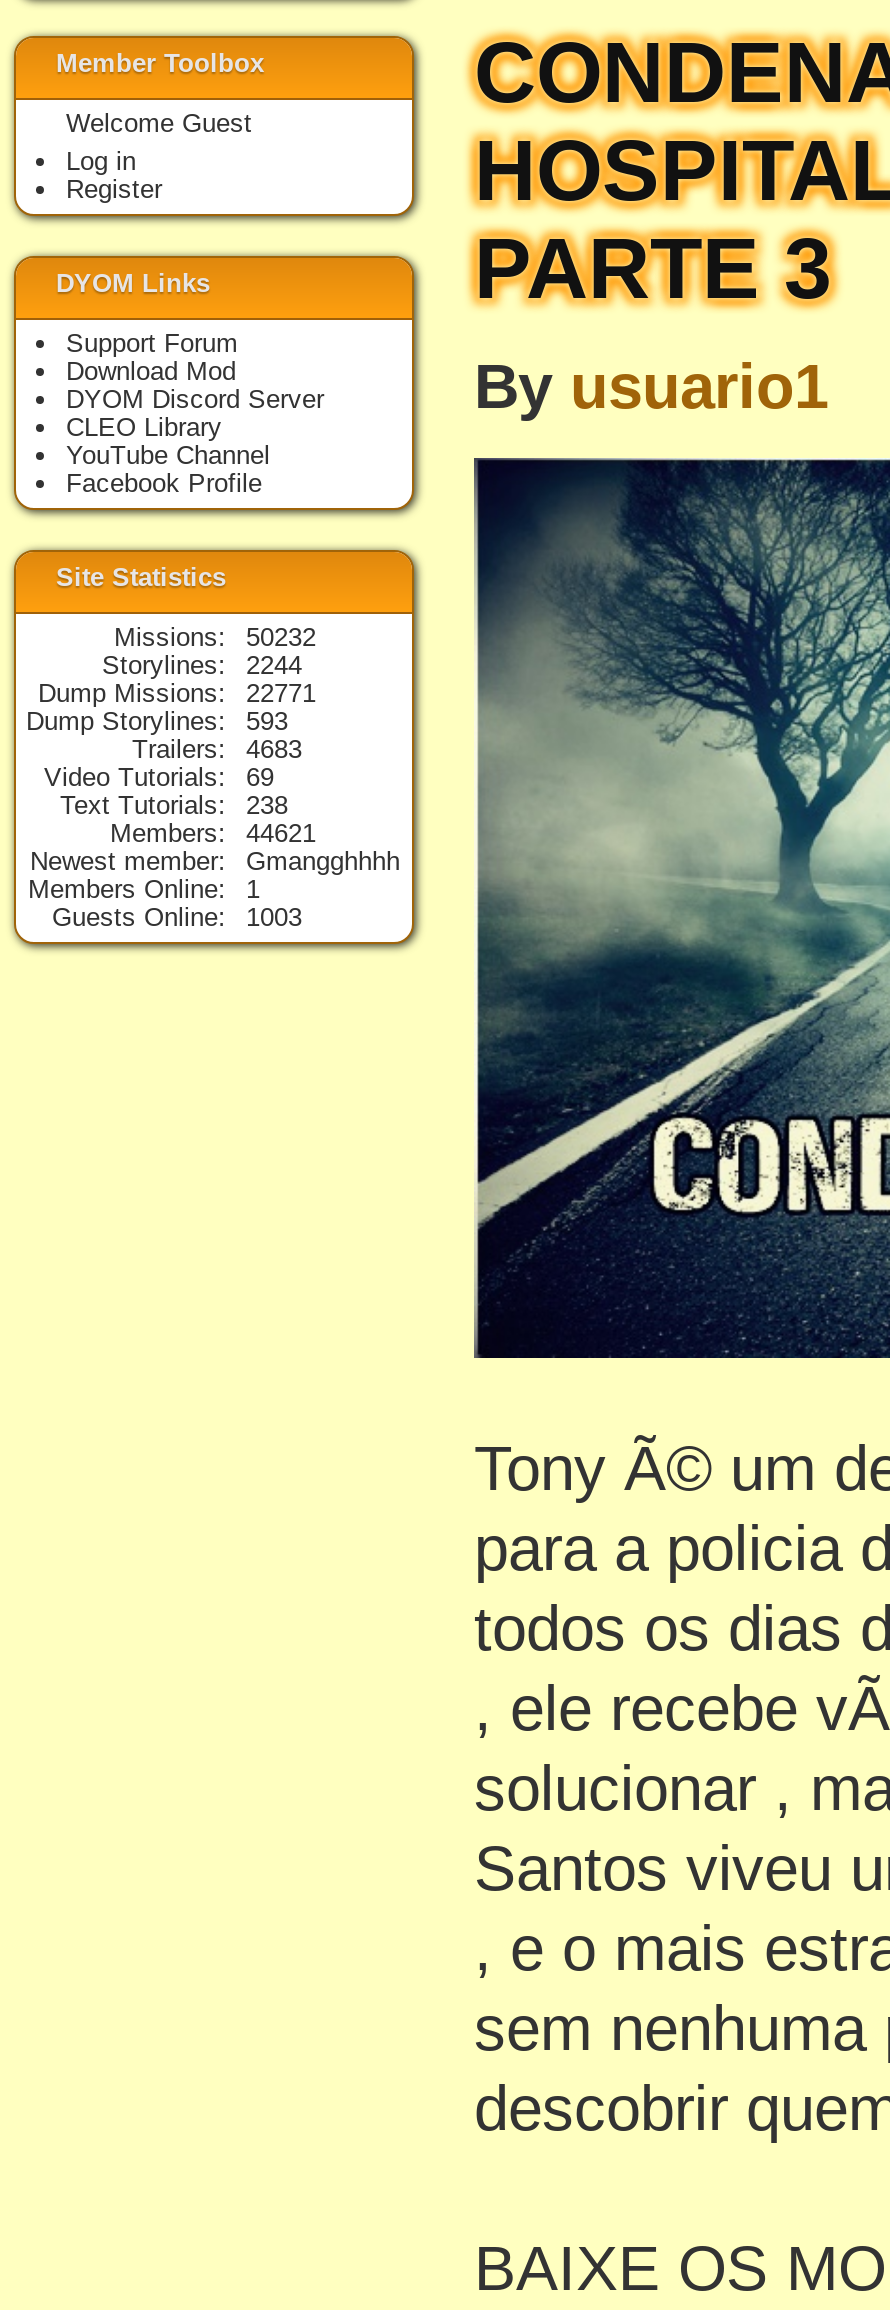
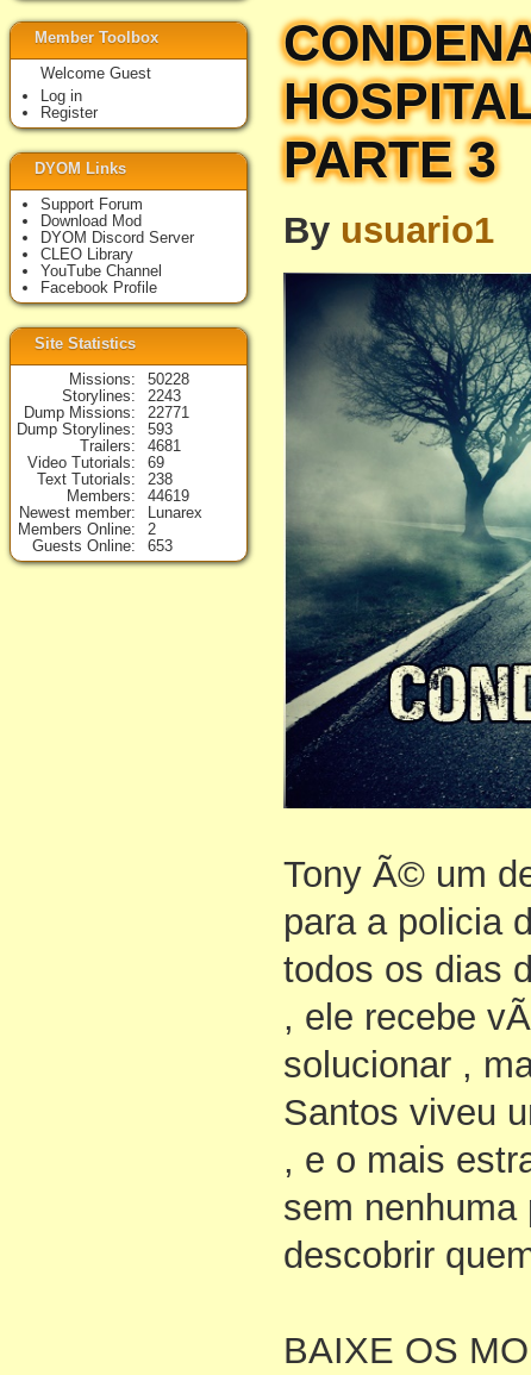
- Missions 50232
+ Missions 50228

- Storylines 2244
+ Storylines 2243

- Trailers 4683
+ Trailers 4681

- Members 44621
+ Members 44619

- Gmangghhhh
+ Lunarex

- Members Online 1
+ Members Online 2

- Guests Online 1003
+ Guests Online 653
